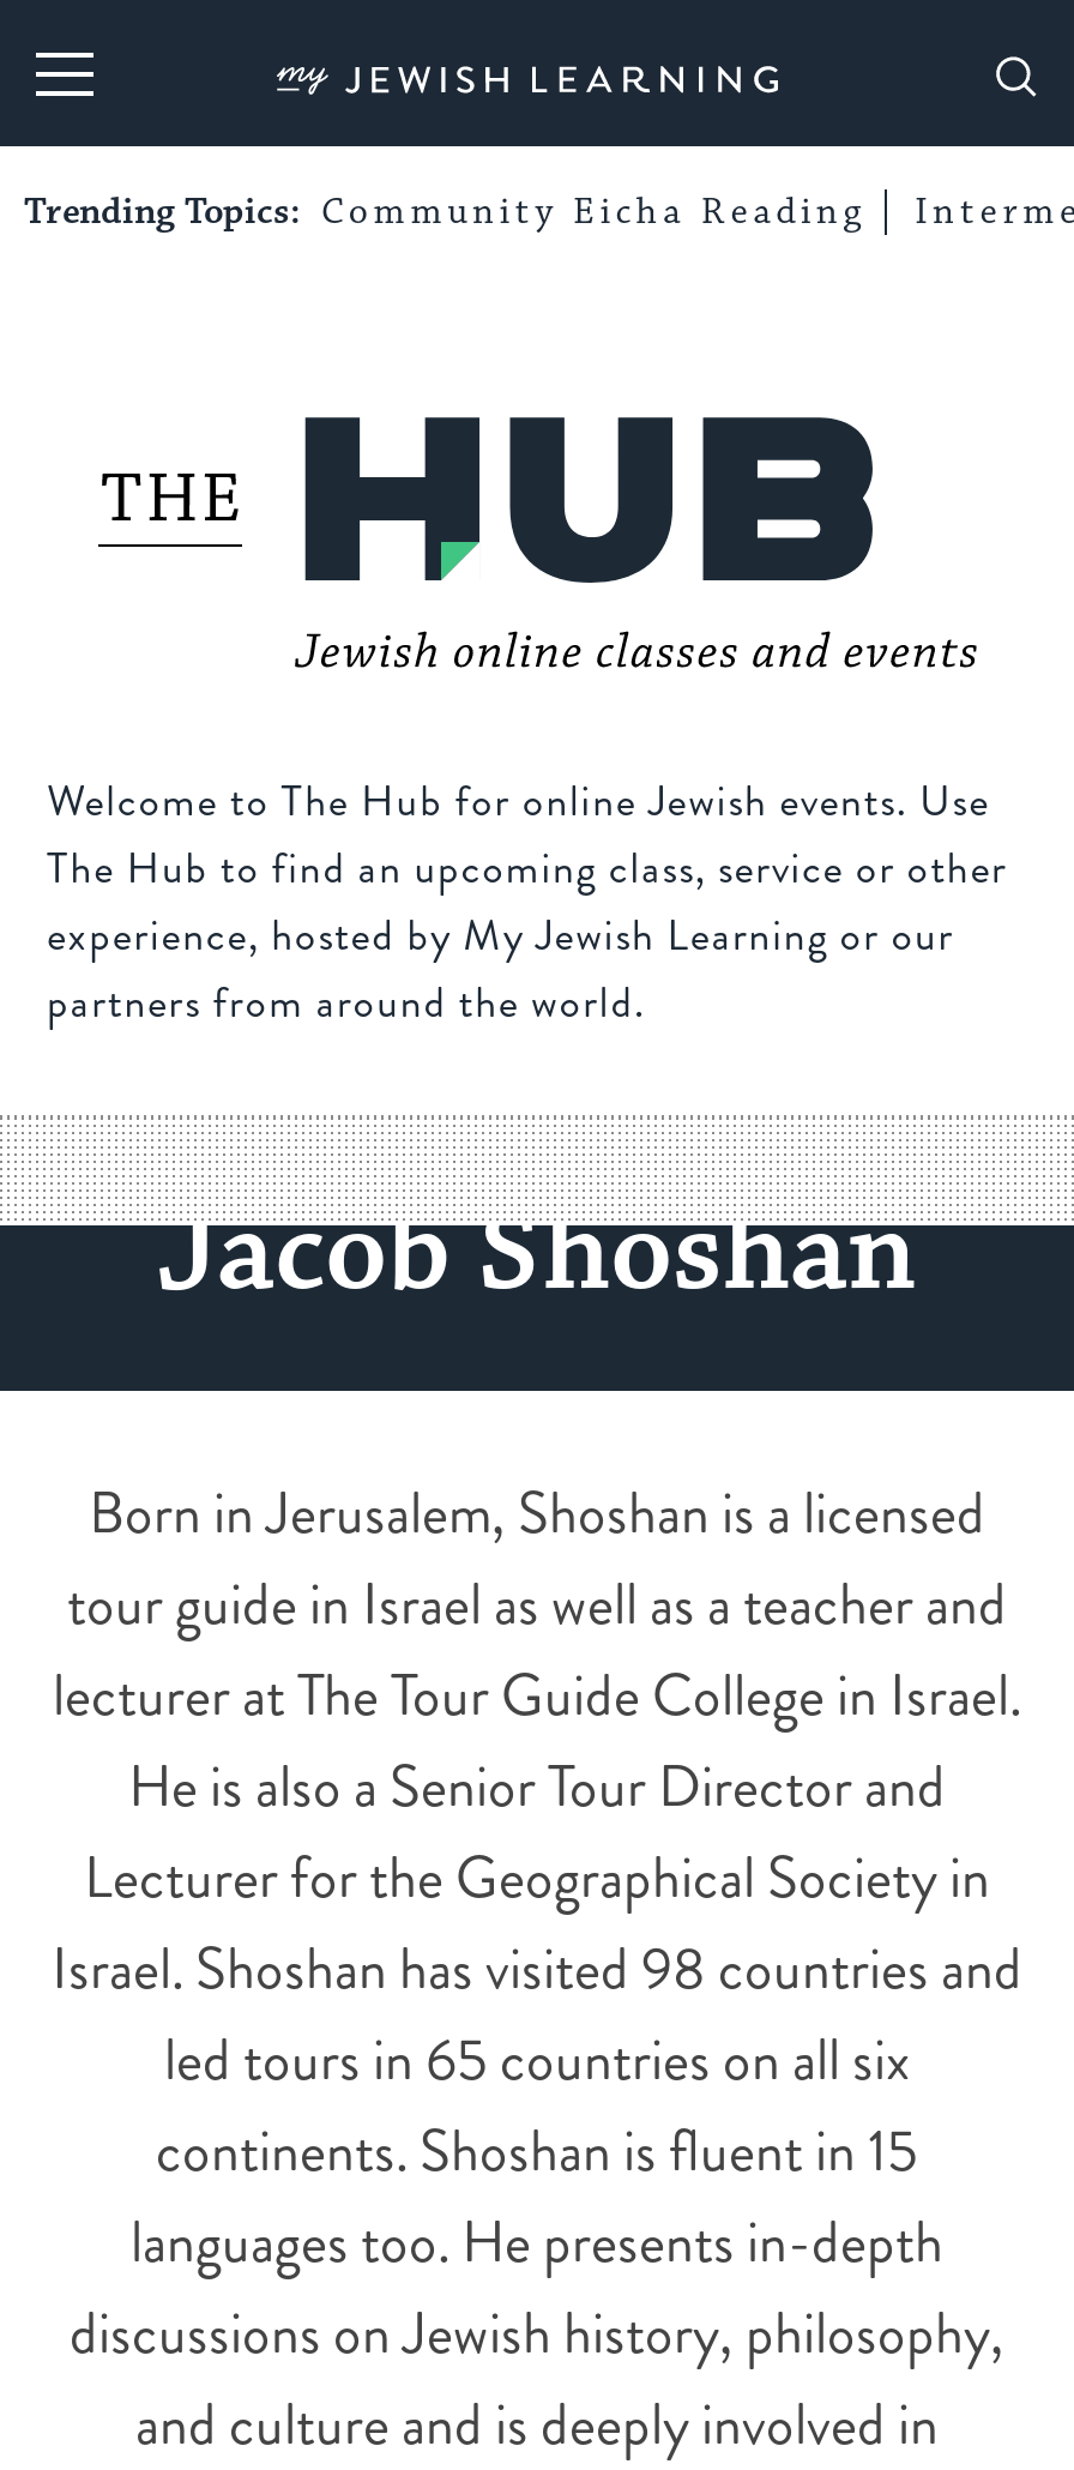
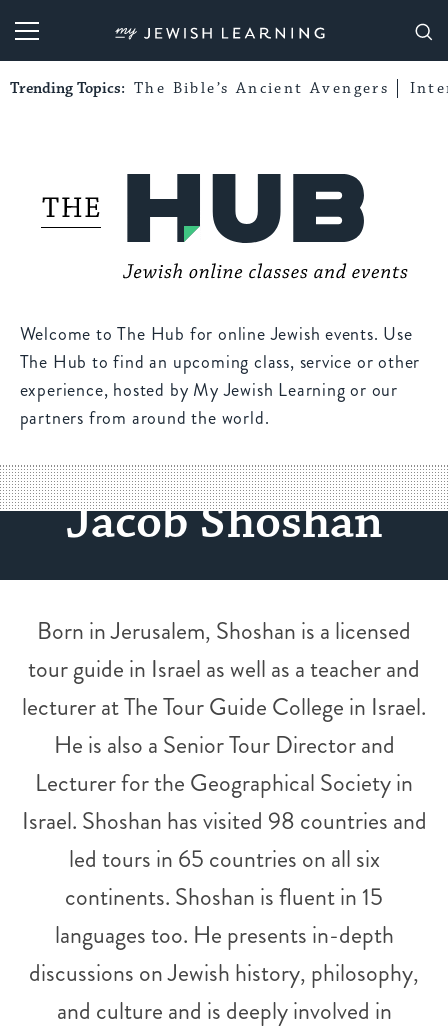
- Trending Topics: Community Eicha Reading
+ Trending Topics: The Bible’s Ancient Avengers
